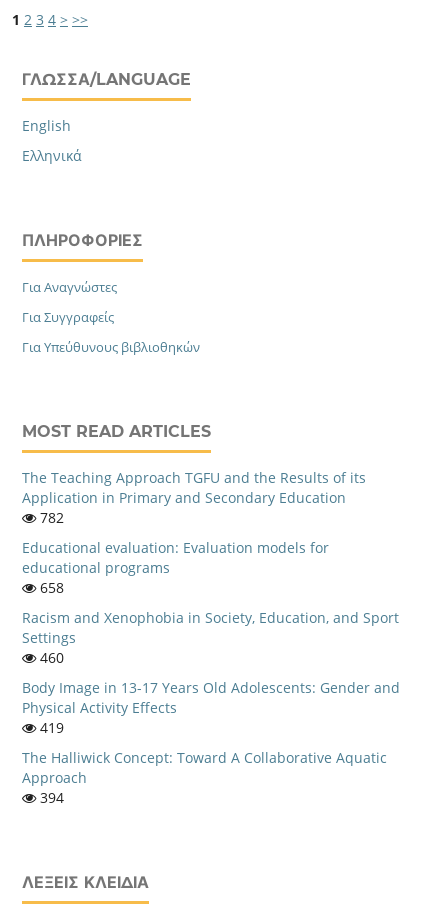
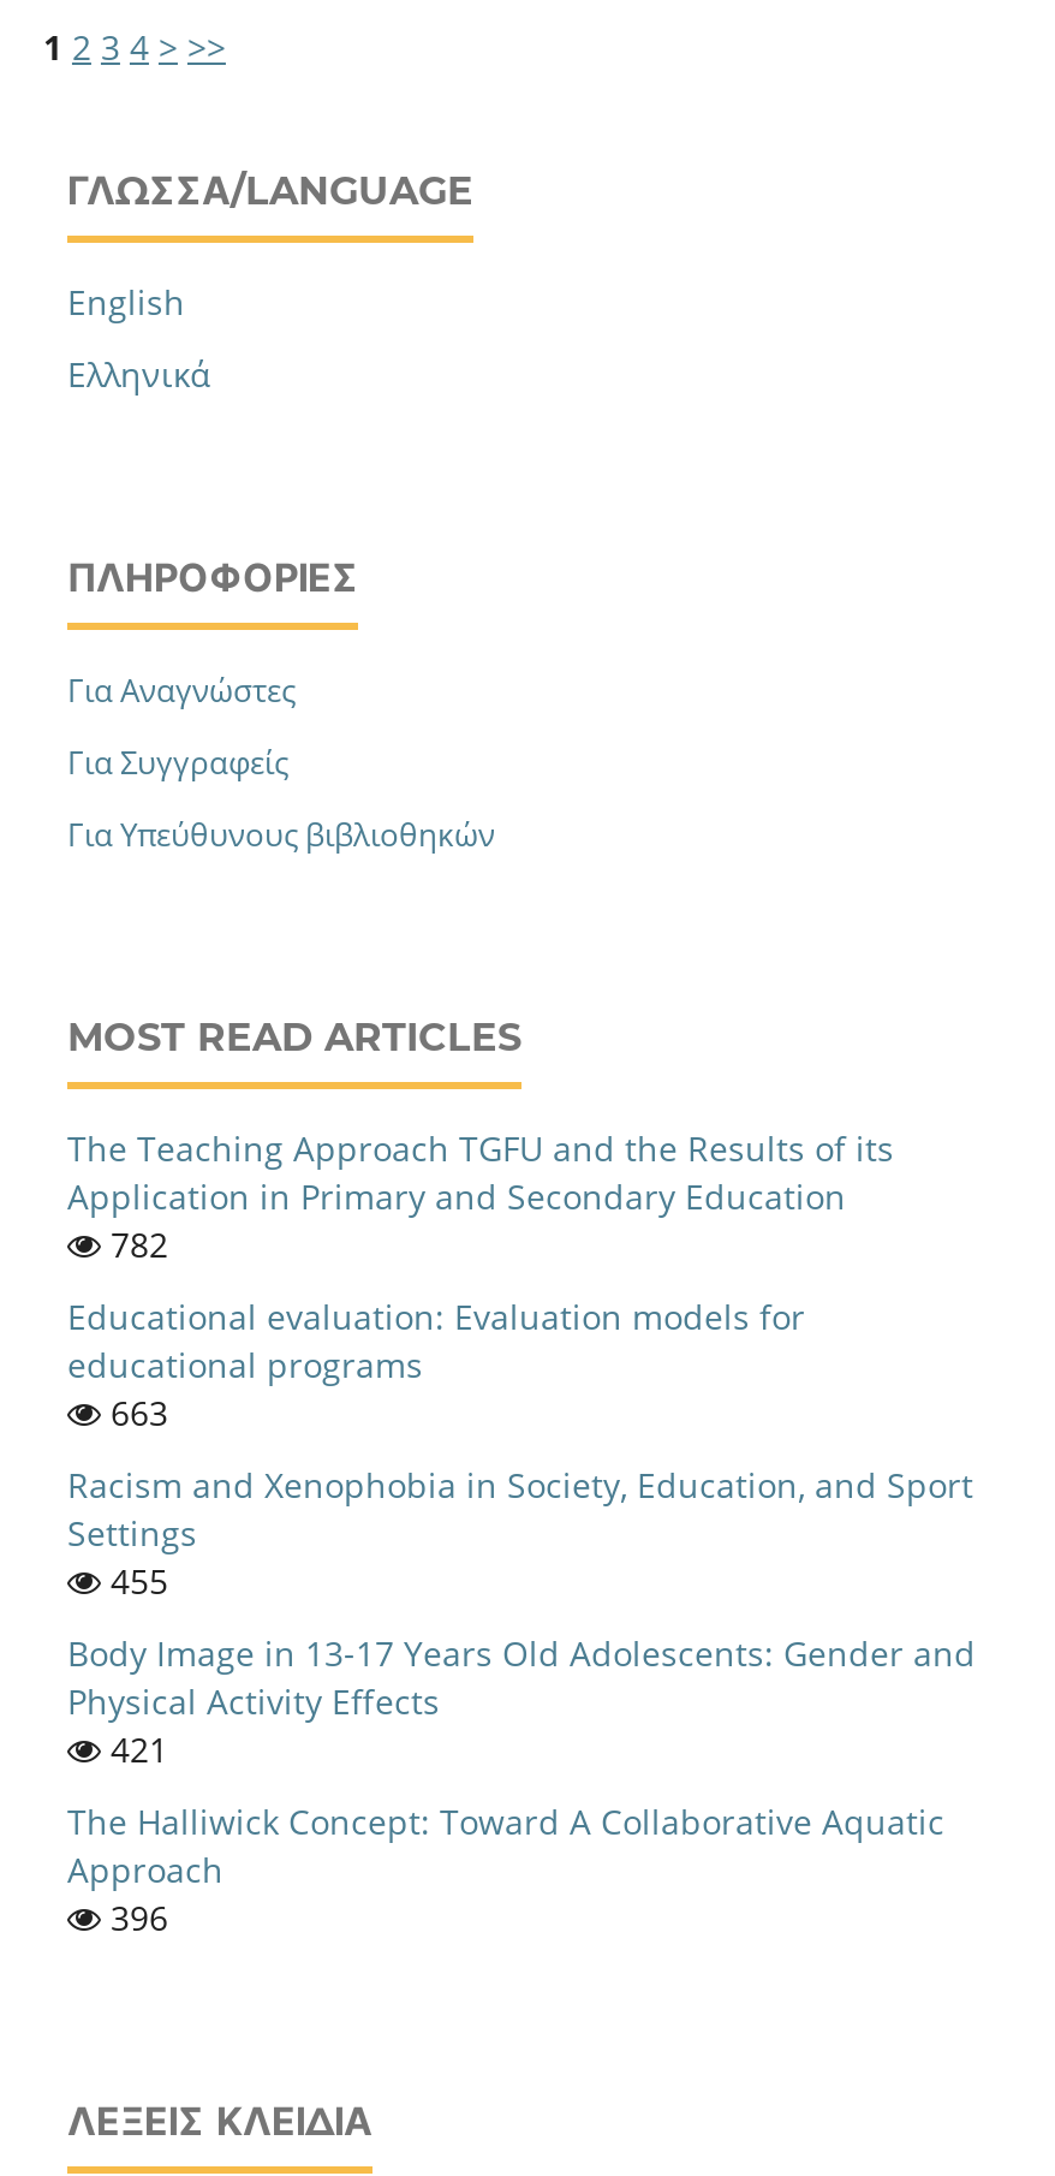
- 658
+ 663

- 460
+ 455

- 419
+ 421

- 394
+ 396
